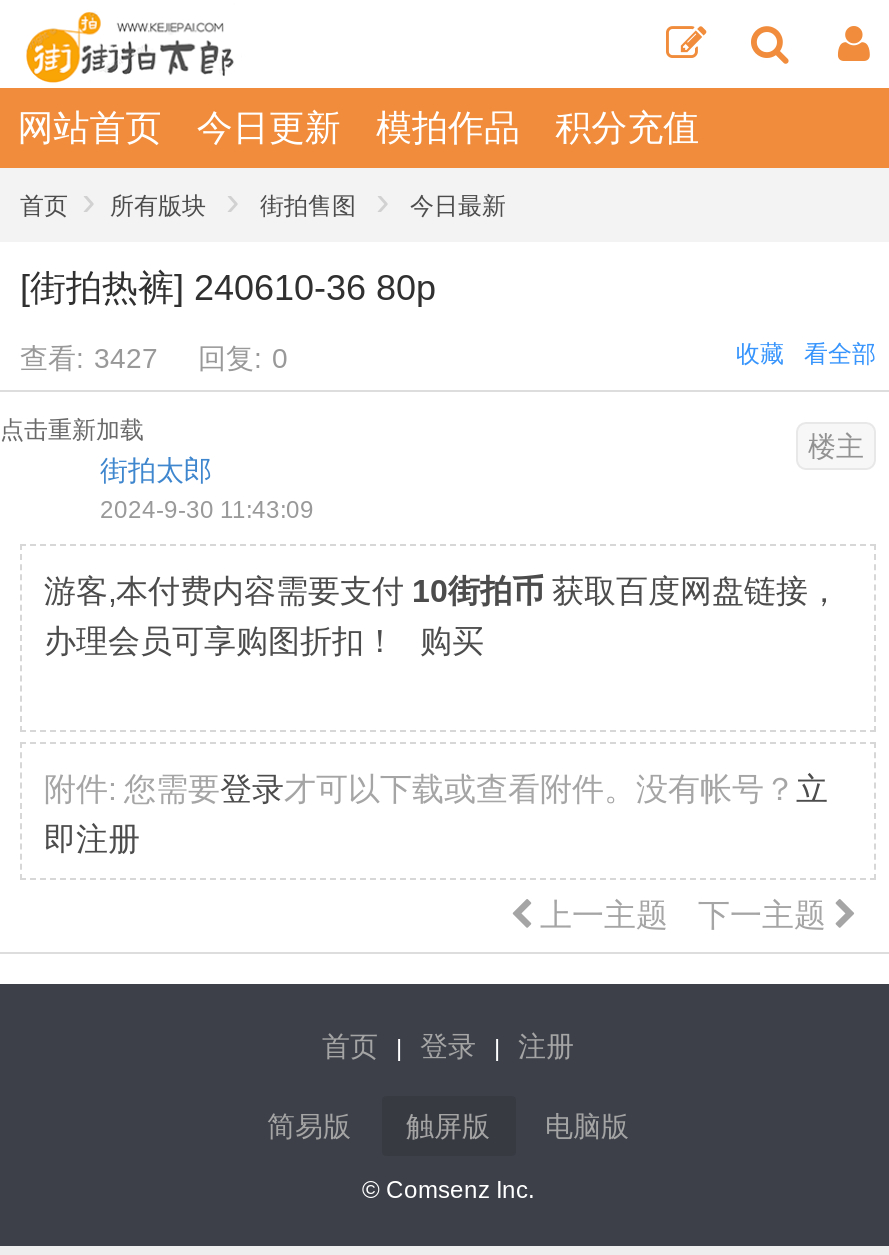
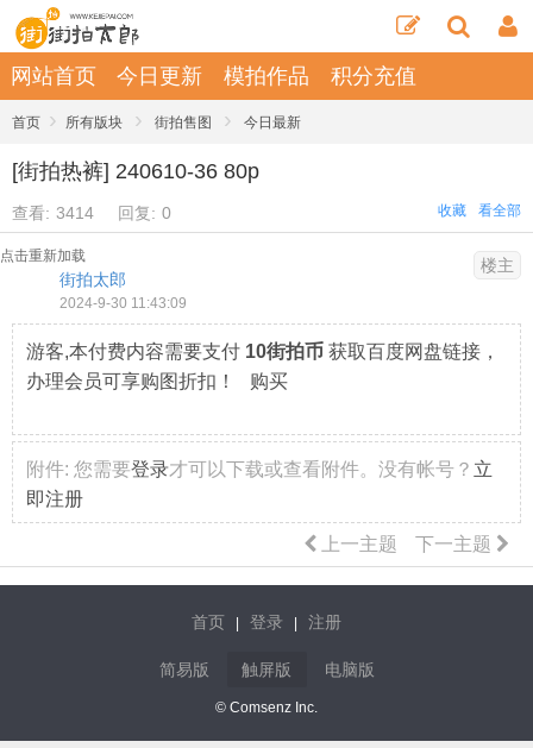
- 查看: 3427 回复: 0
+ 查看: 3414 回复: 0
